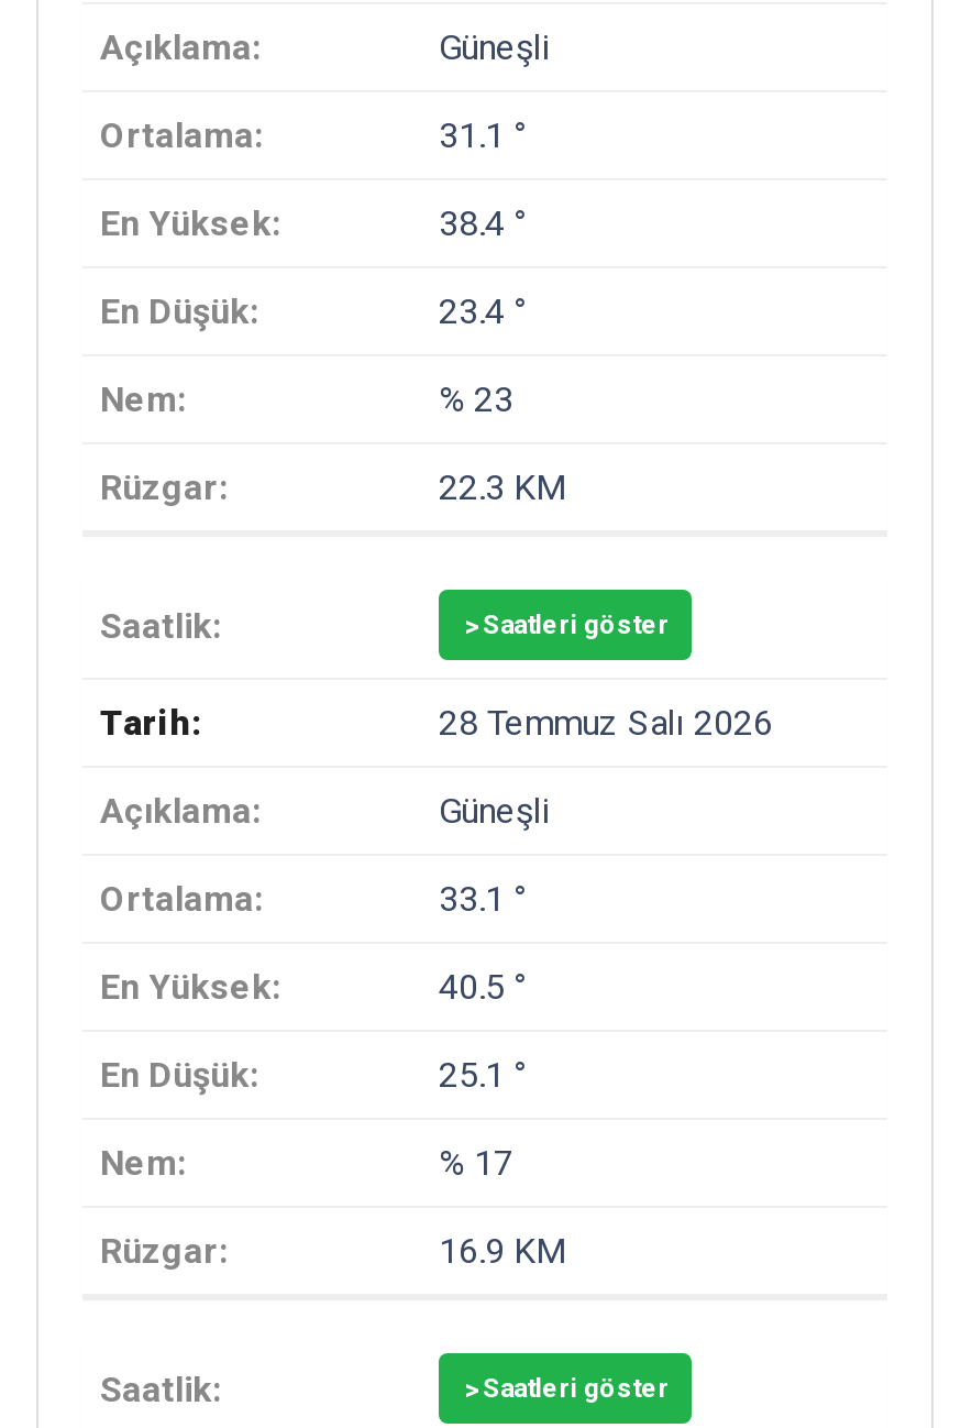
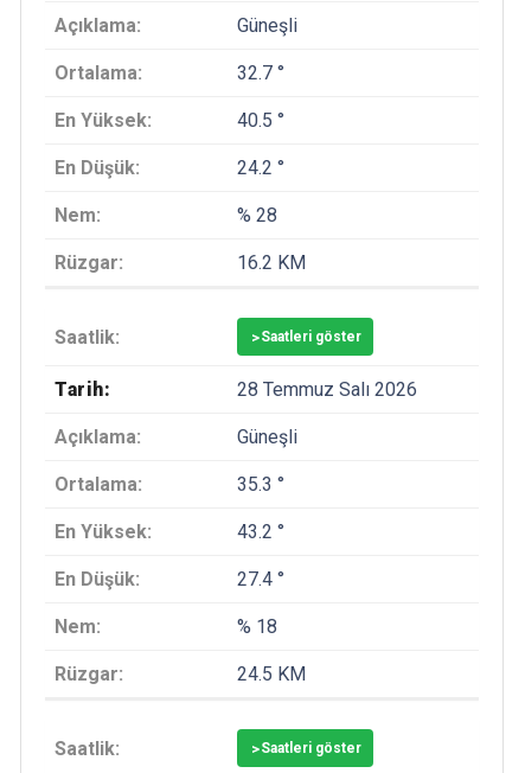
- 31.1 °
+ 32.7 °

- 38.4 °
+ 40.5 °

- 23.4 °
+ 24.2 °

- % 23
+ % 28

- 22.3 KM
+ 16.2 KM

- 33.1 °
+ 35.3 °

- 40.5 °
+ 43.2 °

- 25.1 °
+ 27.4 °

- % 17
+ % 18

- 16.9 KM
+ 24.5 KM
